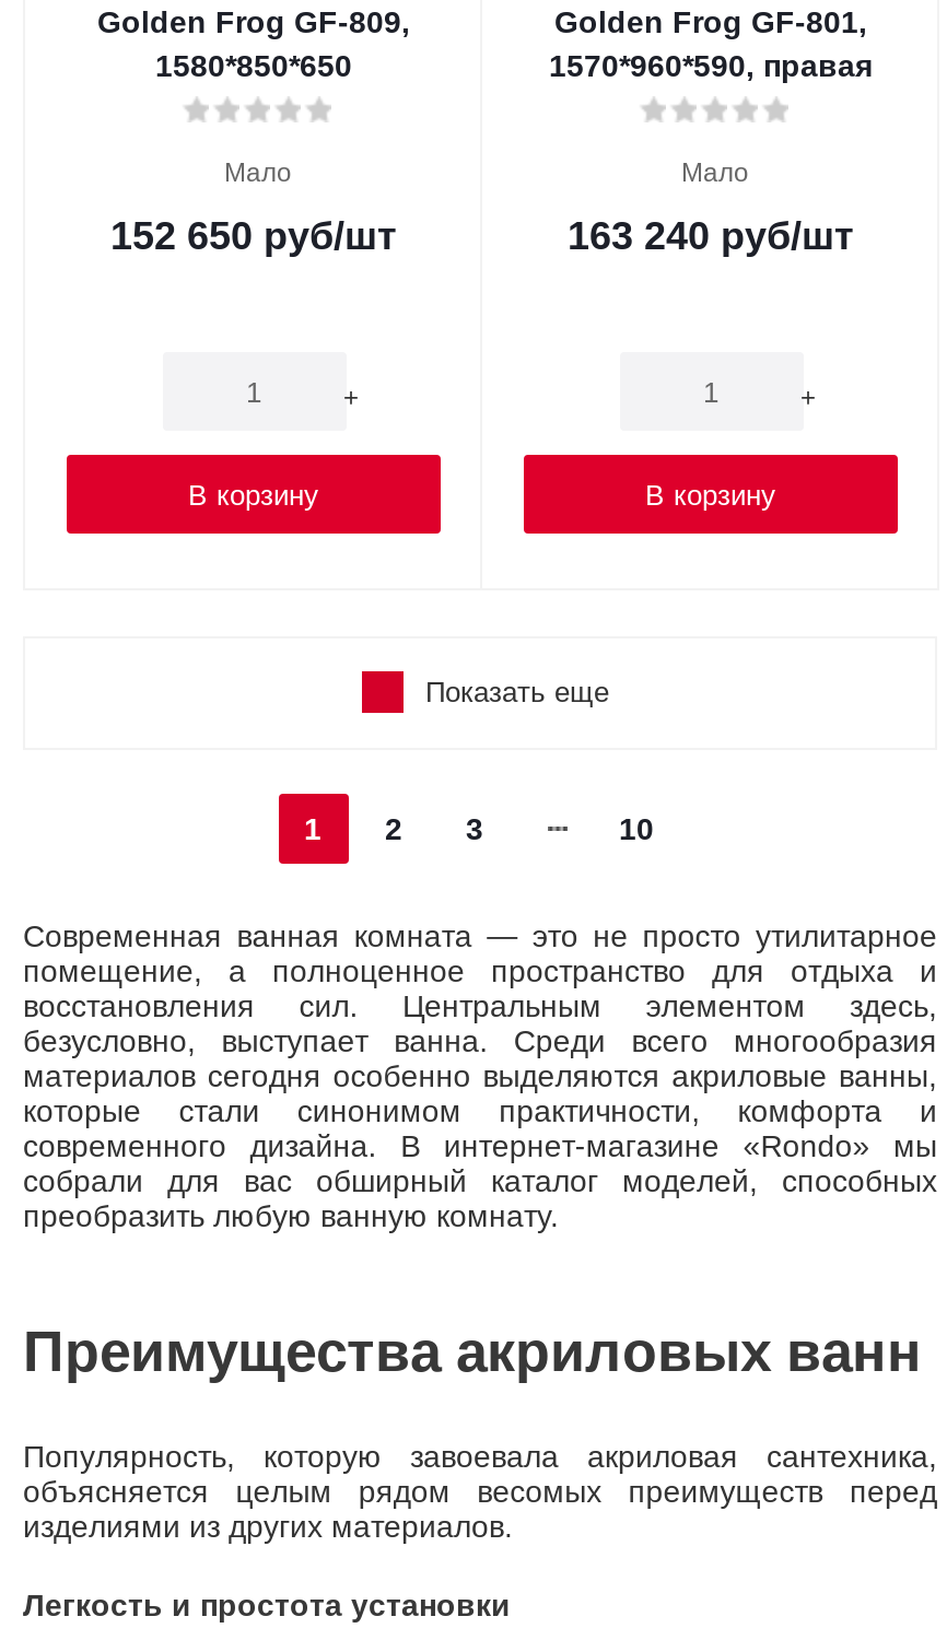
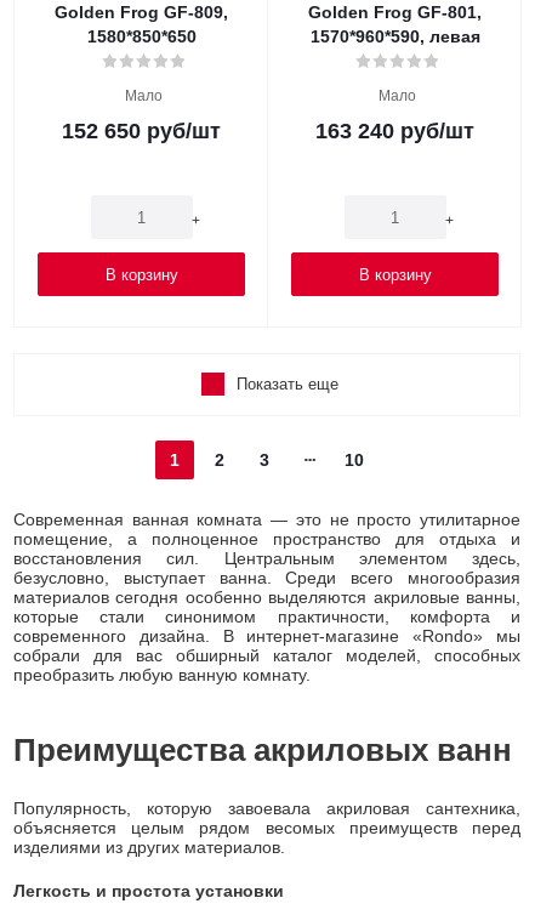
- 1570*960*590, правая
+ 1570*960*590, левая
